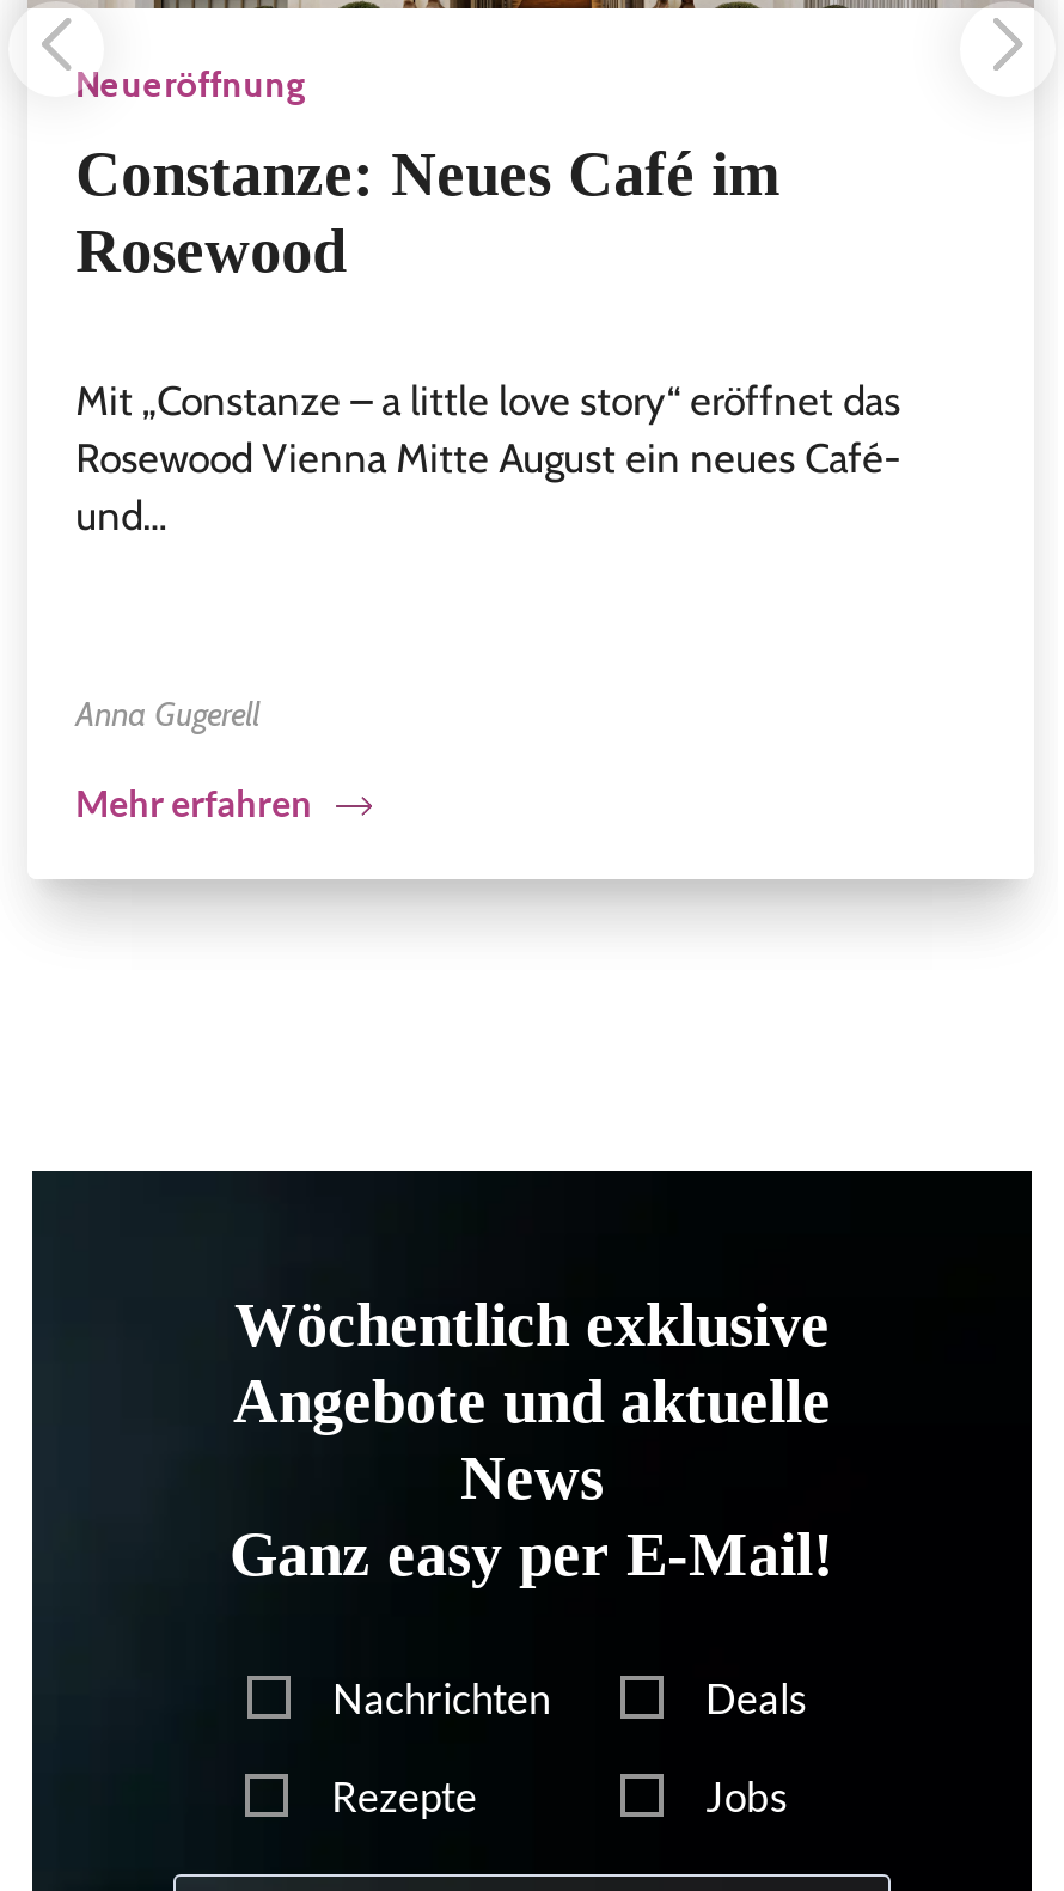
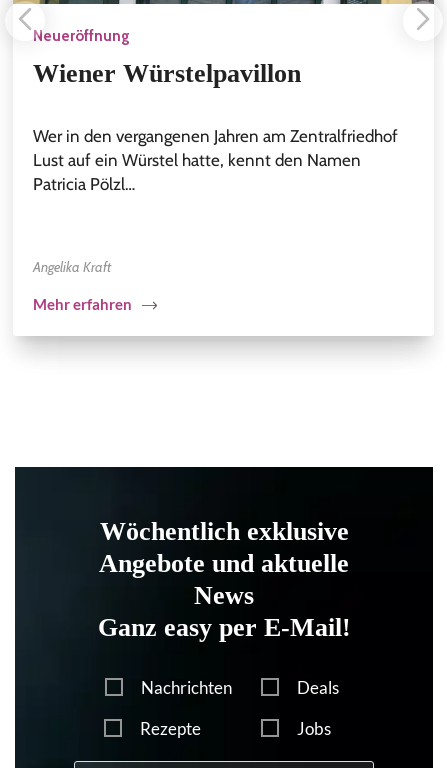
- Constanze: Neues Café im
- Rosewood
+ Wiener Würstelpavillon

- Mit „Constanze – a little love story“ eröffnet das
- Rosewood Vienna Mitte August ein neues Café-
- und…
+ Wer in den vergangenen Jahren am Zentralfriedhof
+ Lust auf ein Würstel hatte, kennt den Namen
+ Patricia Pölzl…

- Anna Gugerell
+ Angelika Kraft
